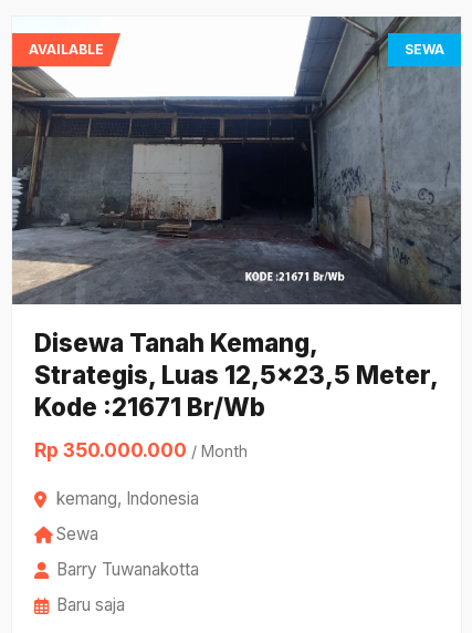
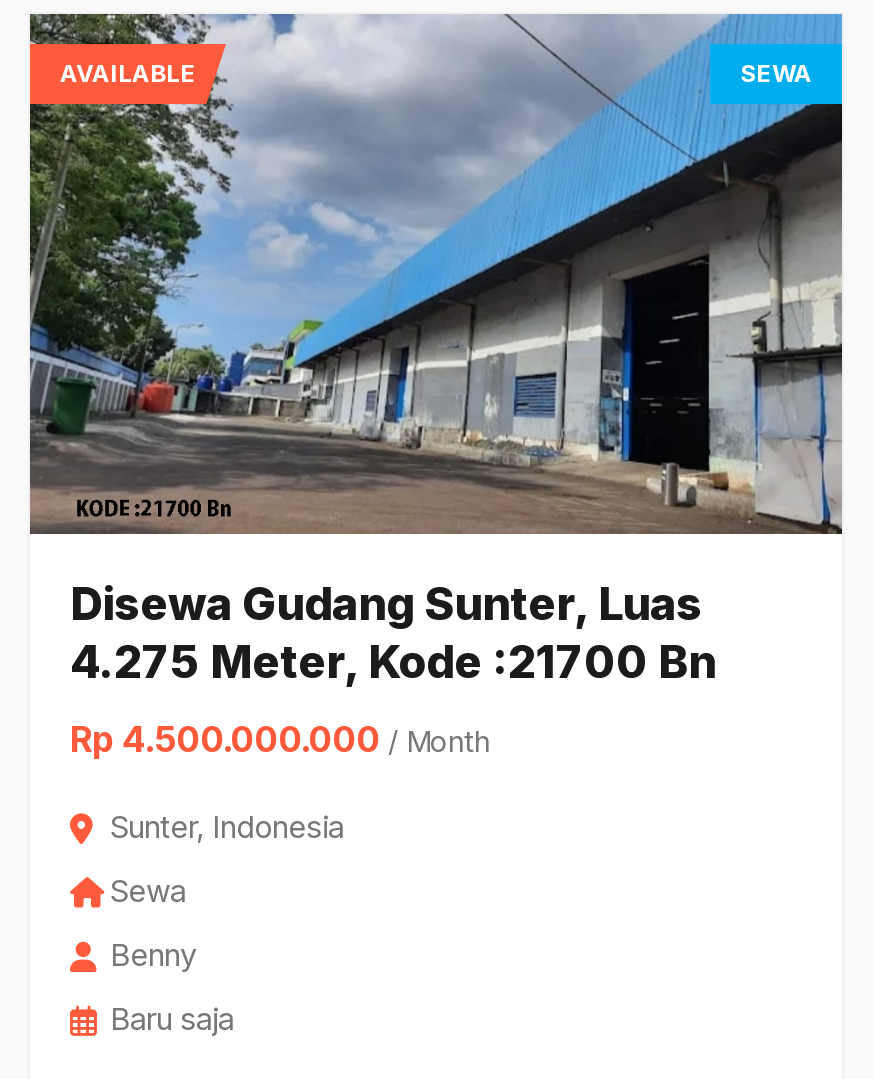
- [image]
- Disewa Tanah Kemang,
- Strategis, Luas 12,5x23,5 Meter,
- Kode :21671 Br/Wb
+ [image]
+ Disewa Gudang Sunter, Luas
+ 4.275 Meter, Kode :21700 Bn

- Rp 350.000.000 / Month
+ Rp 4.500.000.000 / Month

- kemang, Indonesia
+ Sunter, Indonesia

- Barry Tuwanakotta
+ Benny
